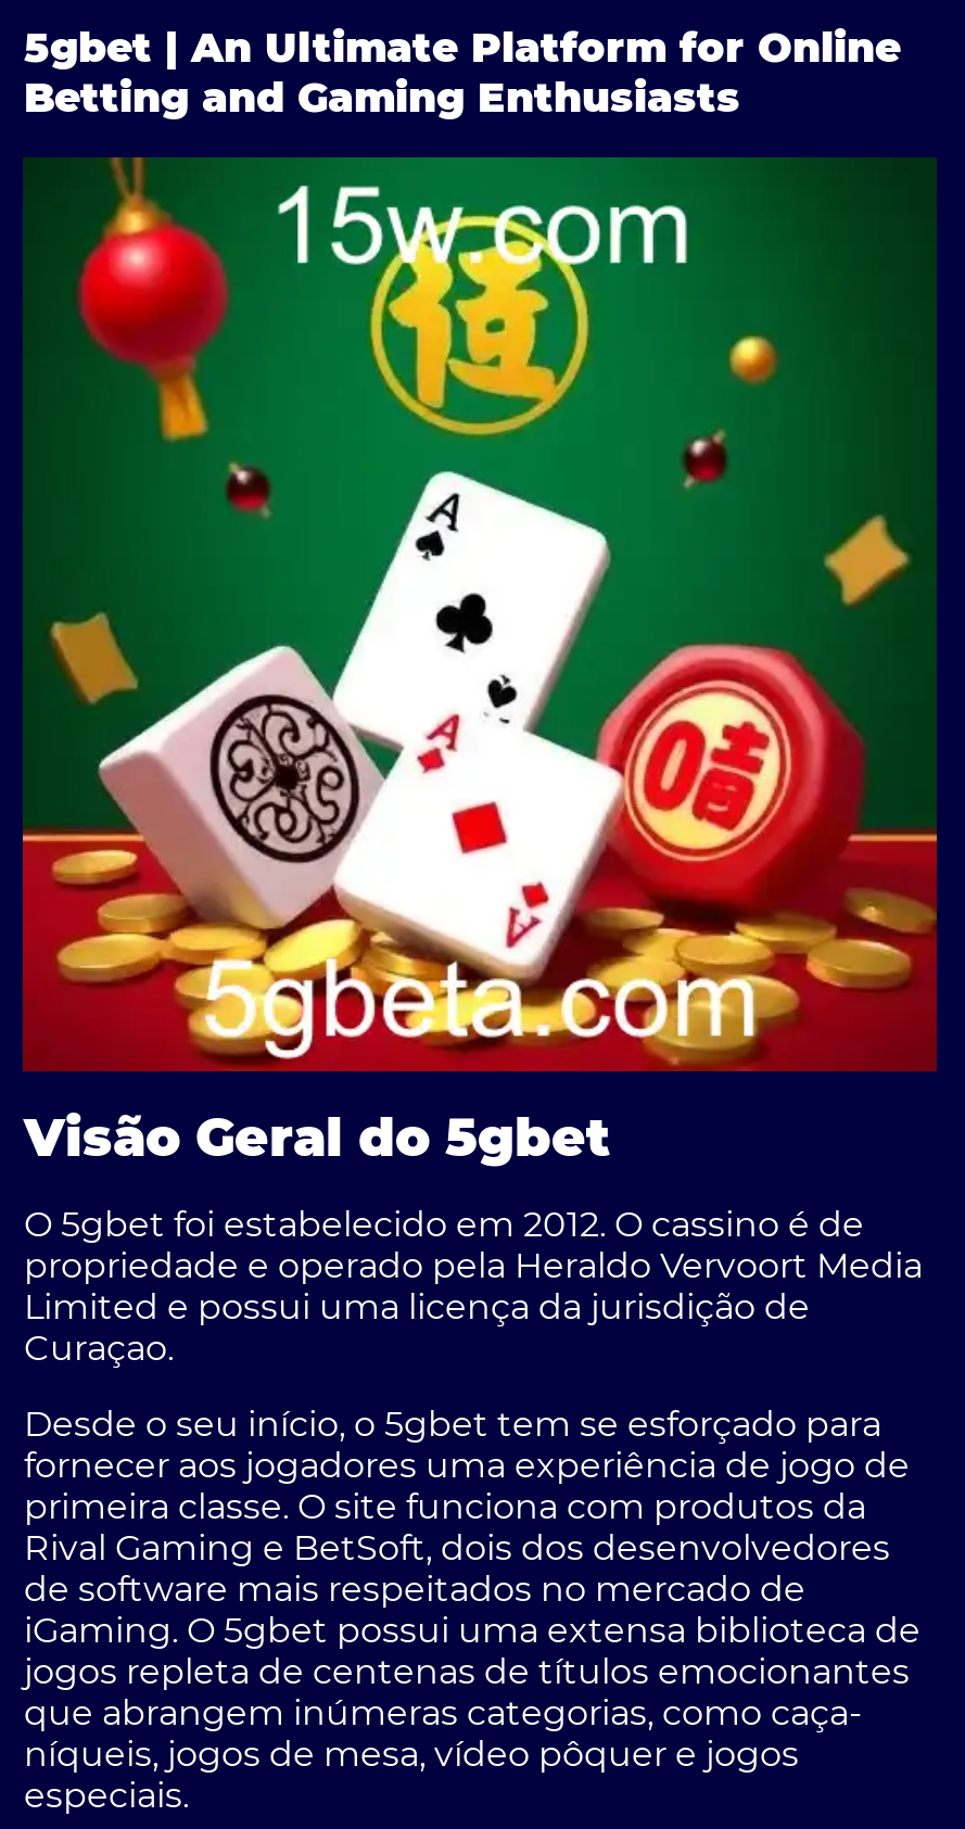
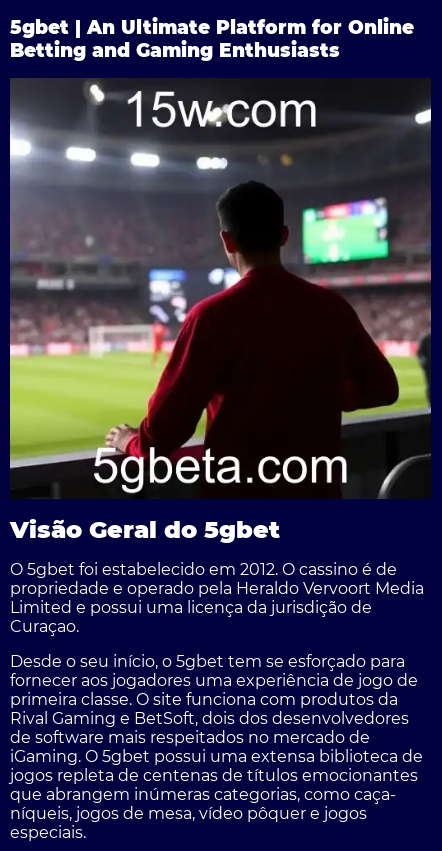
- [image]
+ [image]
